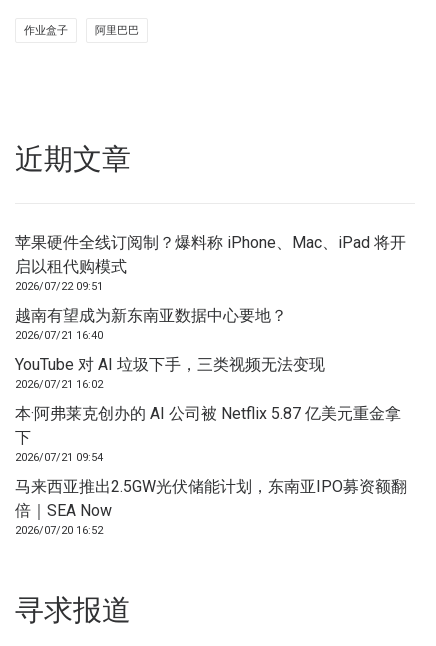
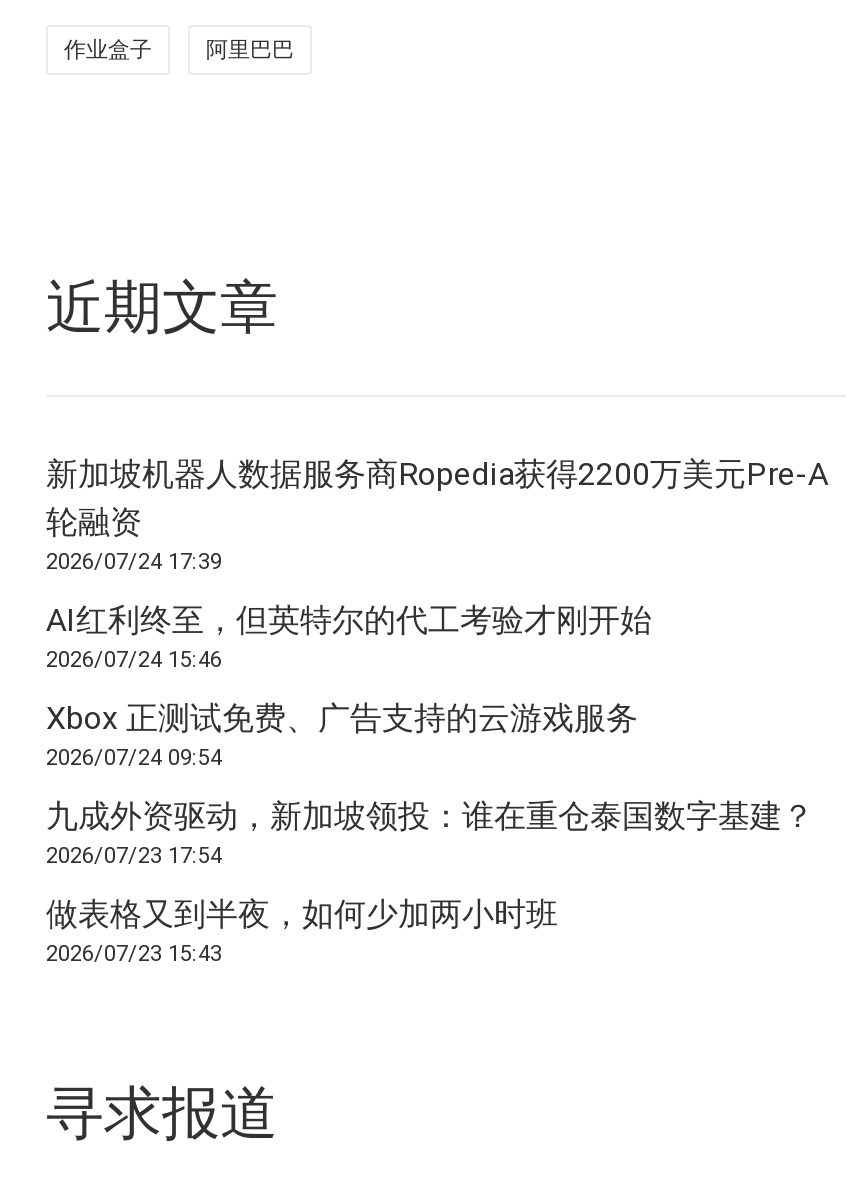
- 苹果硬件全线订阅制？爆料称 iPhone、Mac、iPad 将开
- 启以租代购模式
- 2026/07/22 09:51
+ 新加坡机器人数据服务商Ropedia获得2200万美元Pre-A
+ 轮融资
+ 2026/07/24 17:39

- 越南有望成为新东南亚数据中心要地？
- 2026/07/21 16:40
+ AI红利终至，但英特尔的代工考验才刚开始
+ 2026/07/24 15:46

- YouTube 对 AI 垃圾下手，三类视频无法变现
- 2026/07/21 16:02
+ Xbox 正测试免费、广告支持的云游戏服务
+ 2026/07/24 09:54

- 本·阿弗莱克创办的 AI 公司被 Netflix 5.87 亿美元重金拿
- 下
- 2026/07/21 09:54
+ 九成外资驱动，新加坡领投：谁在重仓泰国数字基建？
+ 2026/07/23 17:54

- 马来西亚推出2.5GW光伏储能计划，东南亚IPO募资额翻
- 倍｜SEA Now
- 2026/07/20 16:52
+ 做表格又到半夜，如何少加两小时班
+ 2026/07/23 15:43
